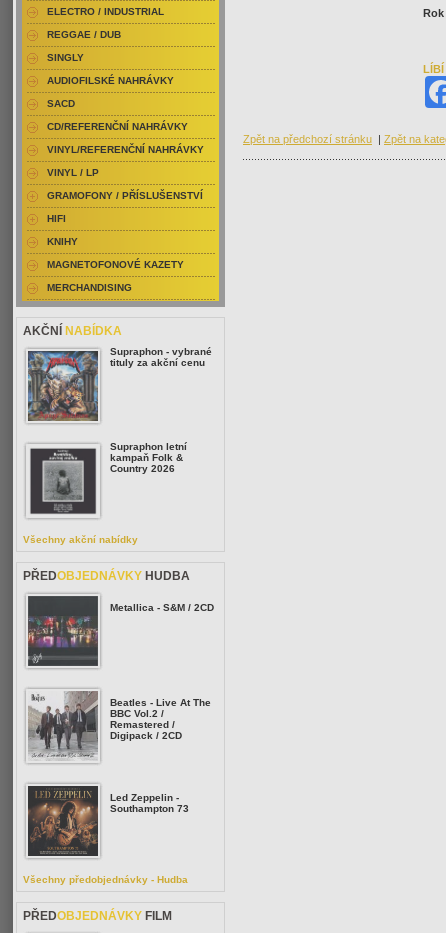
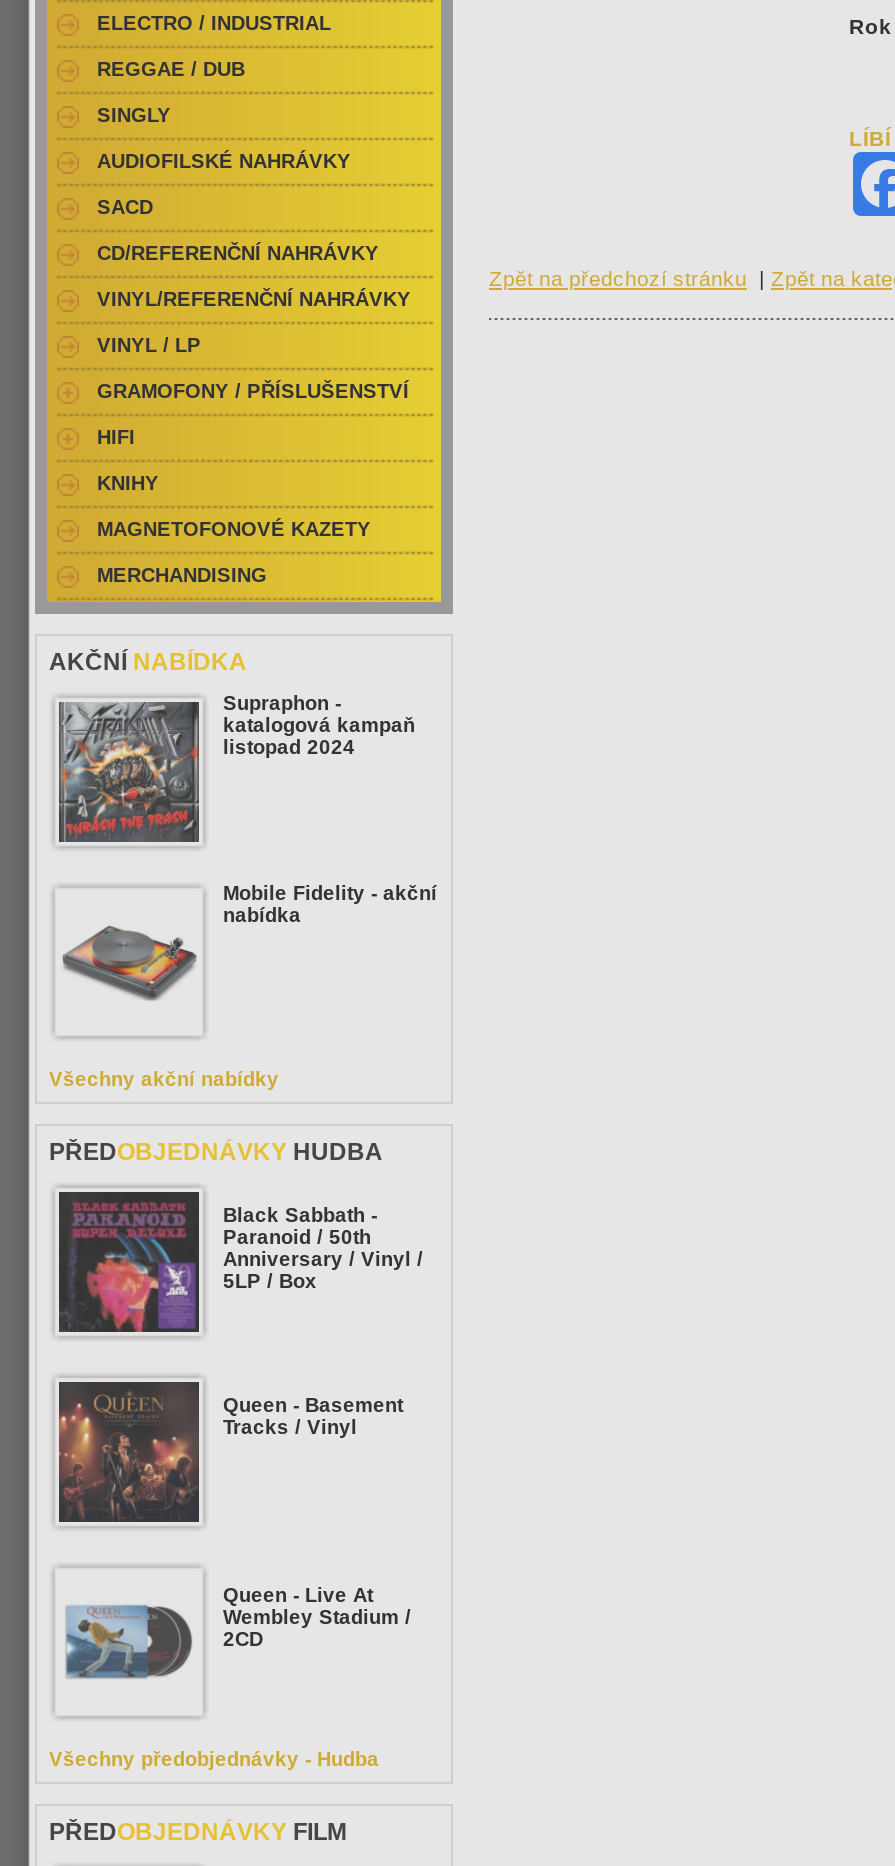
- [image]
- Supraphon - vybrané
- tituly za akční cenu
+ [image]
+ Supraphon -
+ katalogová kampaň
+ listopad 2024

- [image]
- Supraphon letní
- kampaň Folk &
- Country 2026
+ [image]
+ Mobile Fidelity - akční
+ nabídka

- [image]
- Metallica - S&M / 2CD
+ [image]
+ Black Sabbath -
+ Paranoid / 50th
+ Anniversary / Vinyl /
+ 5LP / Box

- [image]
- Beatles - Live At The
- BBC Vol.2 /
- Remastered /
- Digipack / 2CD
+ [image]
+ Queen - Basement
+ Tracks / Vinyl

- [image]
- Led Zeppelin -
- Southampton 73
+ [image]
+ Queen - Live At
+ Wembley Stadium /
+ 2CD
